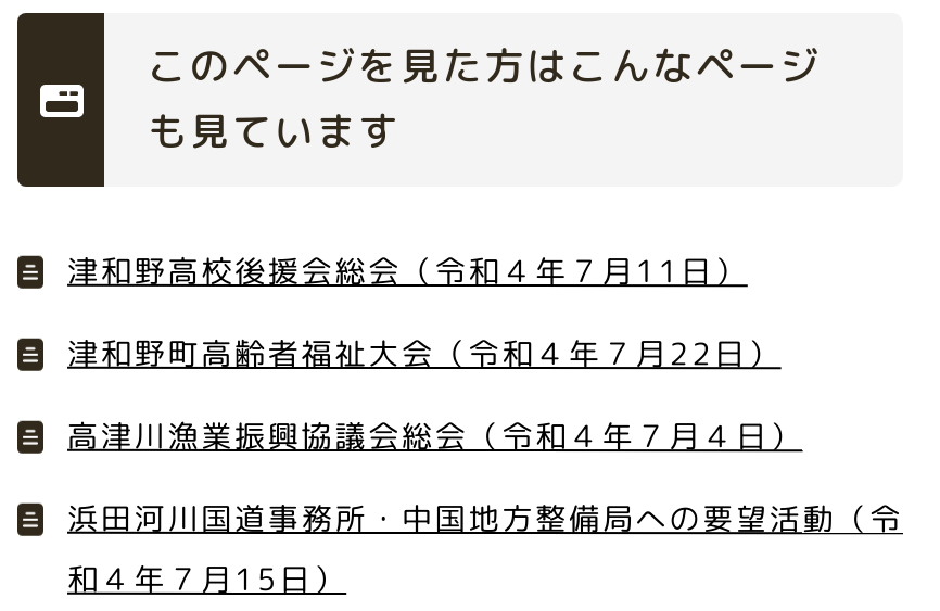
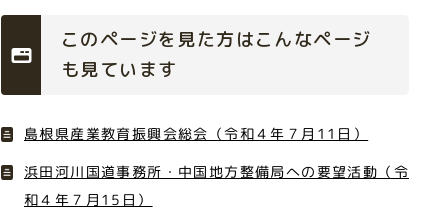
- 津和野高校後援会総会（令和４年７月11日）
- 津和野町高齢者福祉大会（令和４年７月22日）
- 高津川漁業振興協議会総会（令和４年７月４日）
+ 島根県産業教育振興会総会（令和４年７月11日）
